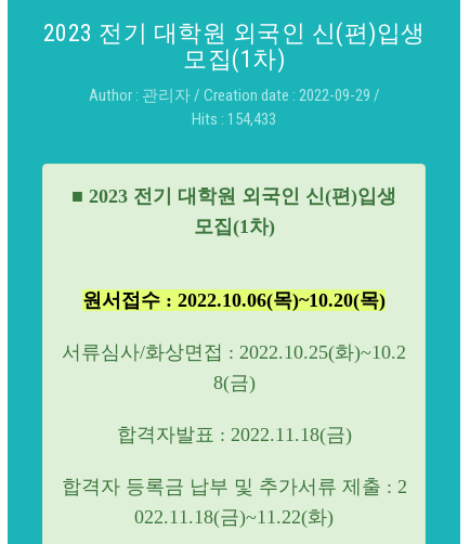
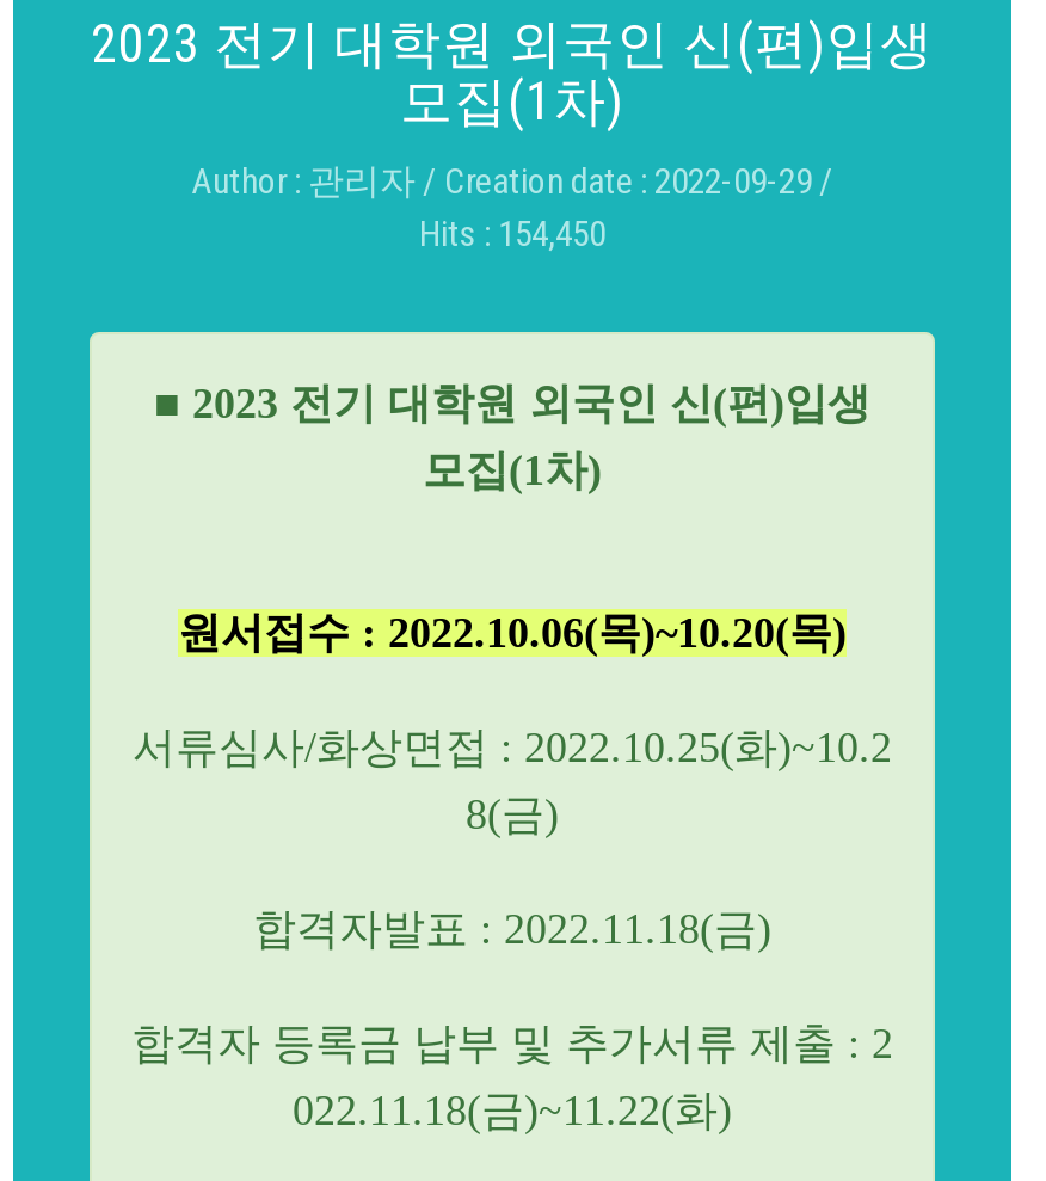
- Hits : 154,433
+ Hits : 154,450
